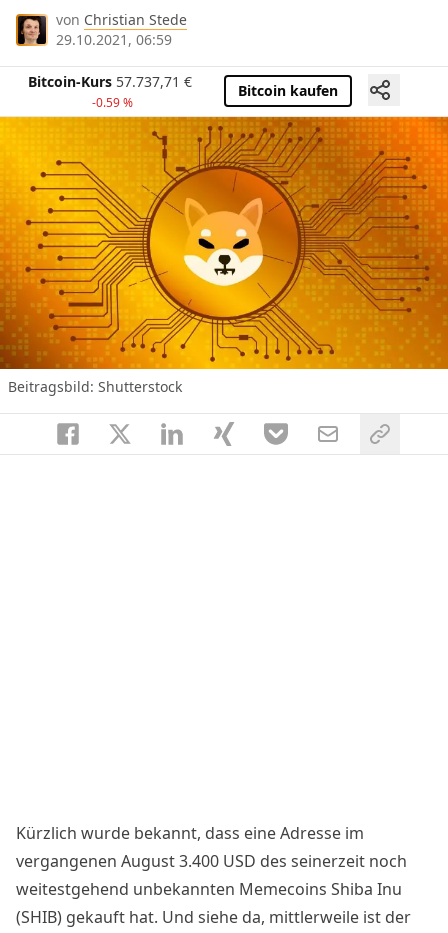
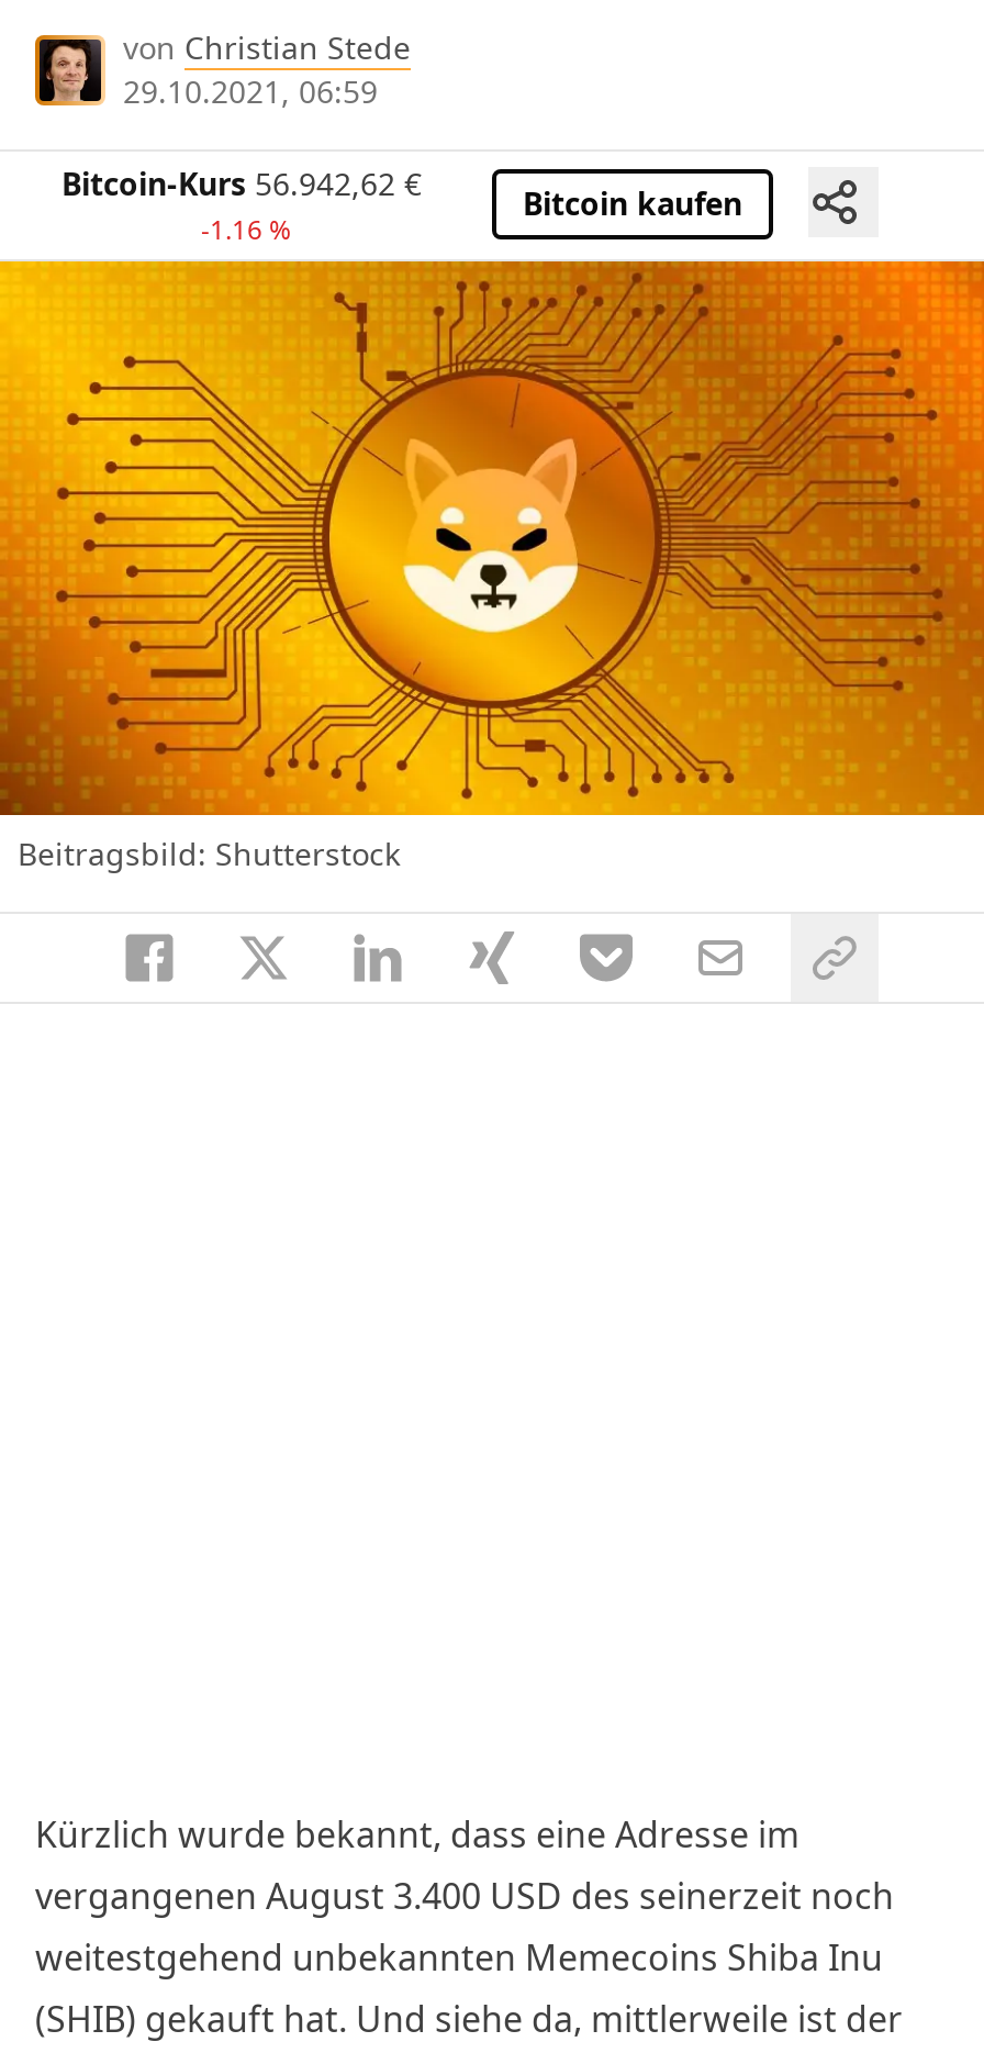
- Bitcoin-Kurs 57.737,71 €
+ Bitcoin-Kurs 56.942,62 €

- -0.59 %
+ -1.16 %
